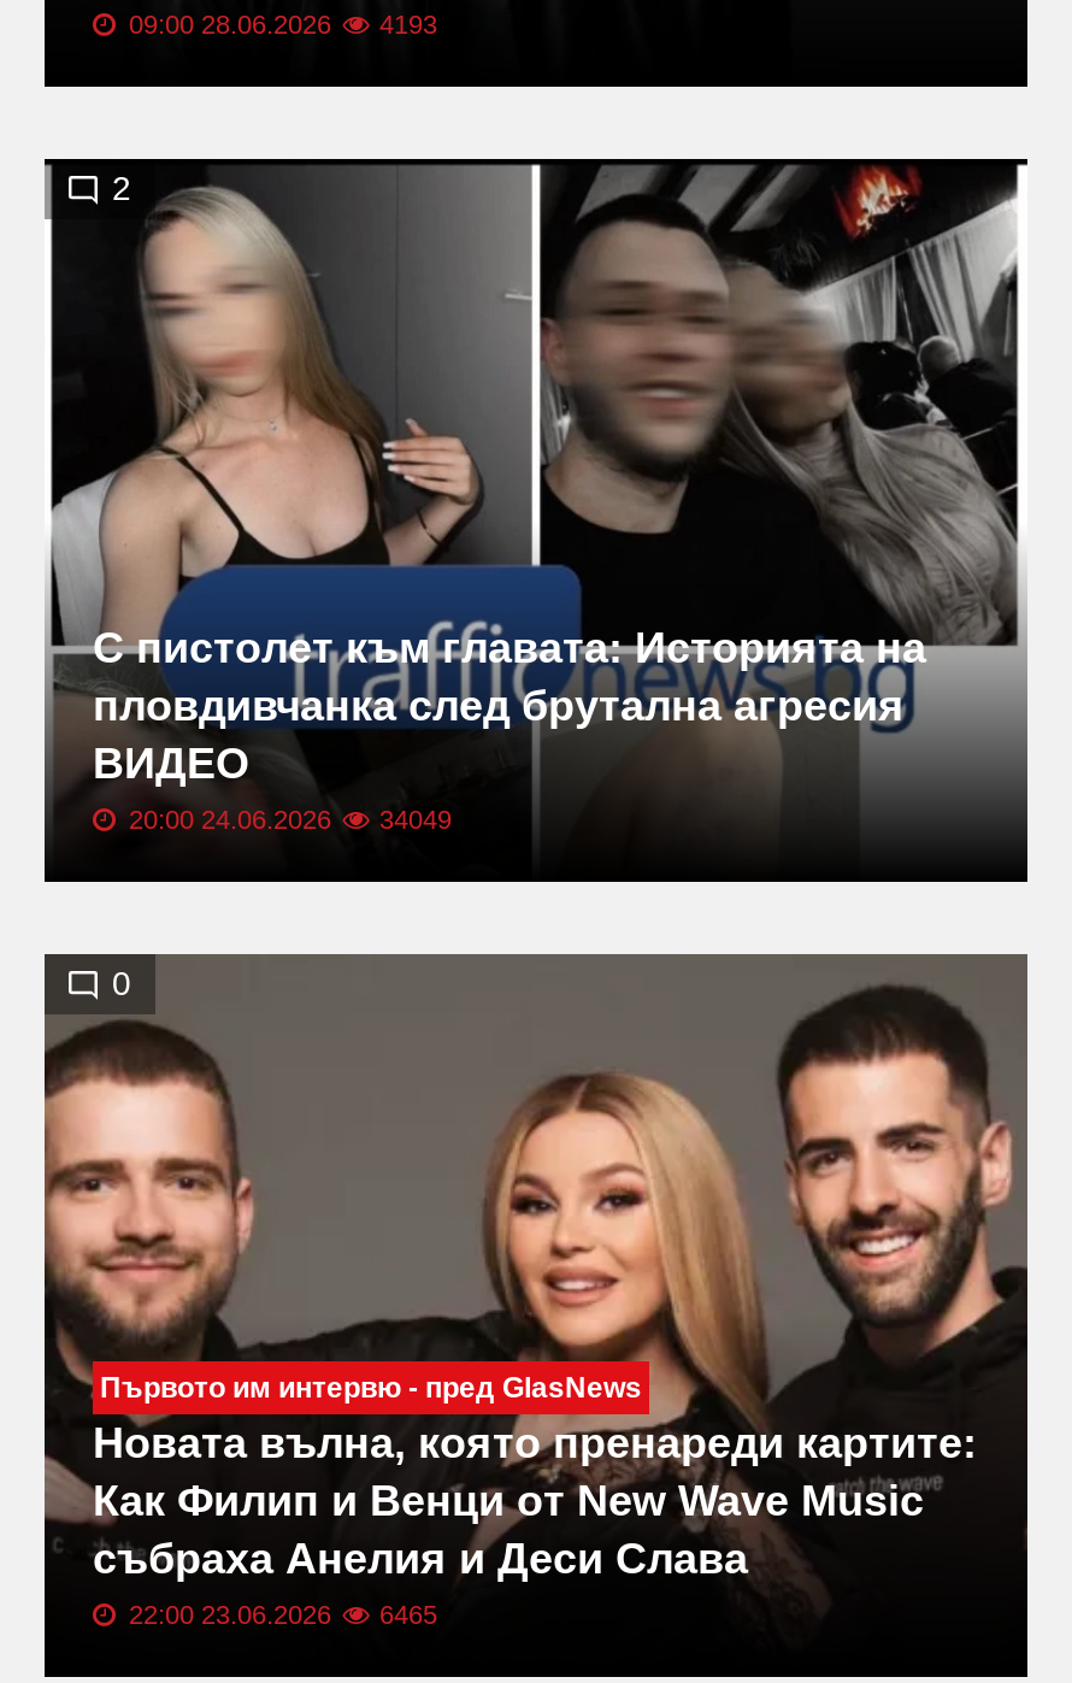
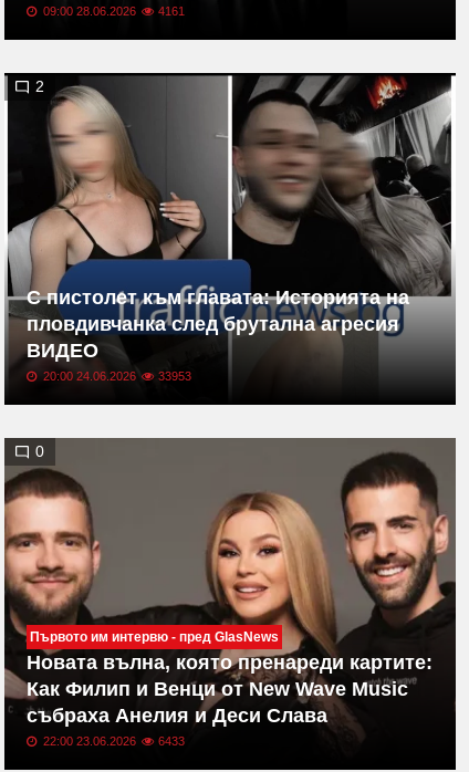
- 09:00 28.06.2026 4193
+ 09:00 28.06.2026 4161

- 20:00 24.06.2026 34049
+ 20:00 24.06.2026 33953

- 22:00 23.06.2026 6465
+ 22:00 23.06.2026 6433
